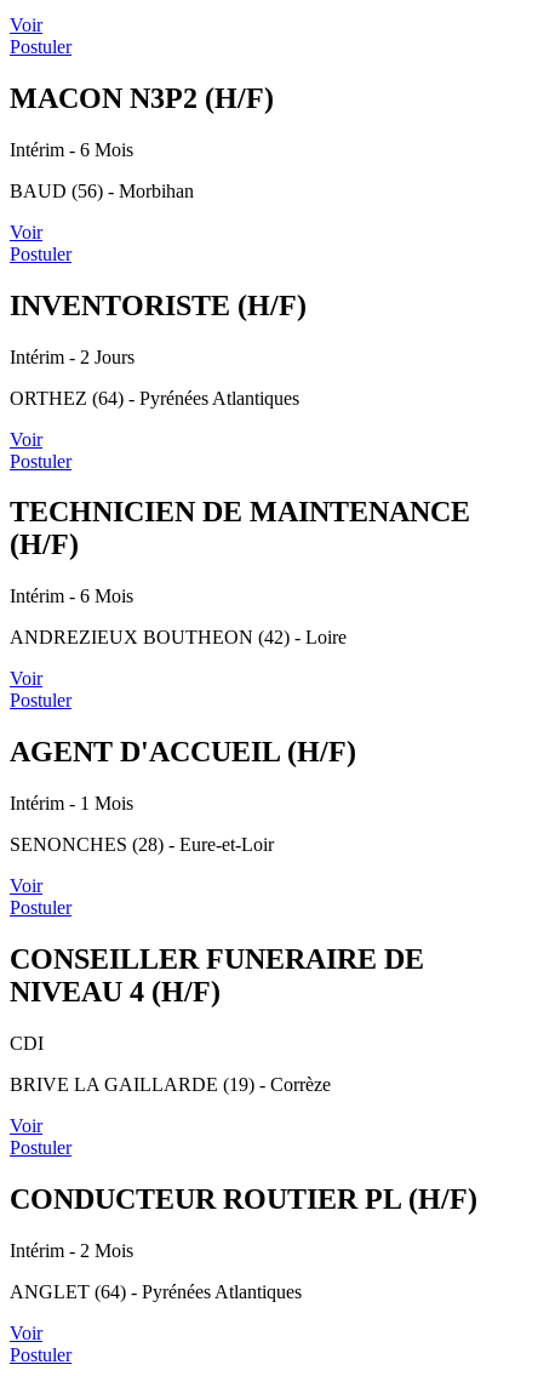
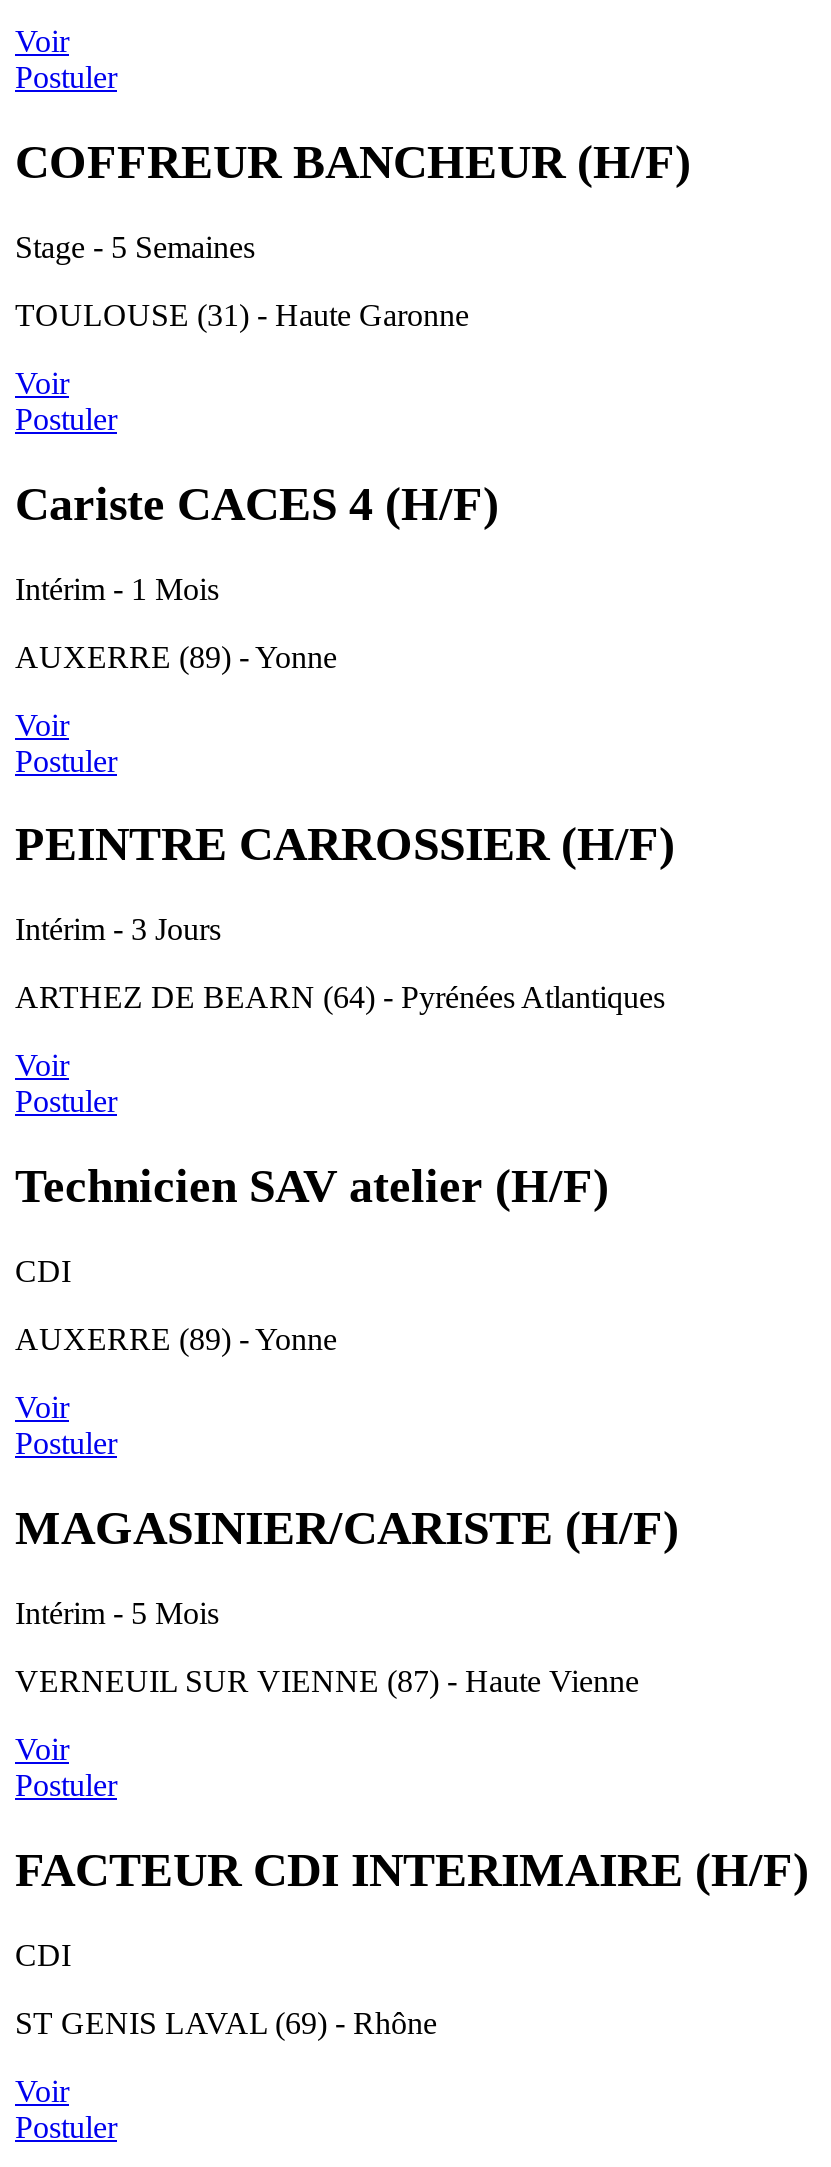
- MACON N3P2 (H/F)
+ COFFREUR BANCHEUR (H/F)

- Intérim - 6 Mois
+ Stage - 5 Semaines

- BAUD (56) - Morbihan
+ TOULOUSE (31) - Haute Garonne

- INVENTORISTE (H/F)
+ Cariste CACES 4 (H/F)

- Intérim - 2 Jours
+ Intérim - 1 Mois

- ORTHEZ (64) - Pyrénées Atlantiques
+ AUXERRE (89) - Yonne

- TECHNICIEN DE MAINTENANCE
- (H/F)
+ PEINTRE CARROSSIER (H/F)

- Intérim - 6 Mois
+ Intérim - 3 Jours

- ANDREZIEUX BOUTHEON (42) - Loire
+ ARTHEZ DE BEARN (64) - Pyrénées Atlantiques

- AGENT D'ACCUEIL (H/F)
+ Technicien SAV atelier (H/F)

- Intérim - 1 Mois
+ CDI

- SENONCHES (28) - Eure-et-Loir
+ AUXERRE (89) - Yonne

- CONSEILLER FUNERAIRE DE
- NIVEAU 4 (H/F)
+ MAGASINIER/CARISTE (H/F)

- CDI
+ Intérim - 5 Mois

- BRIVE LA GAILLARDE (19) - Corrèze
+ VERNEUIL SUR VIENNE (87) - Haute Vienne

- CONDUCTEUR ROUTIER PL (H/F)
+ FACTEUR CDI INTERIMAIRE (H/F)

- Intérim - 2 Mois
+ CDI

- ANGLET (64) - Pyrénées Atlantiques
+ ST GENIS LAVAL (69) - Rhône
